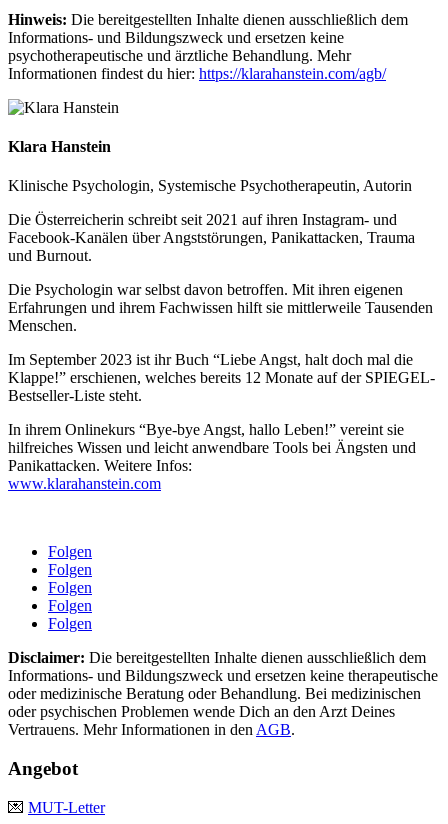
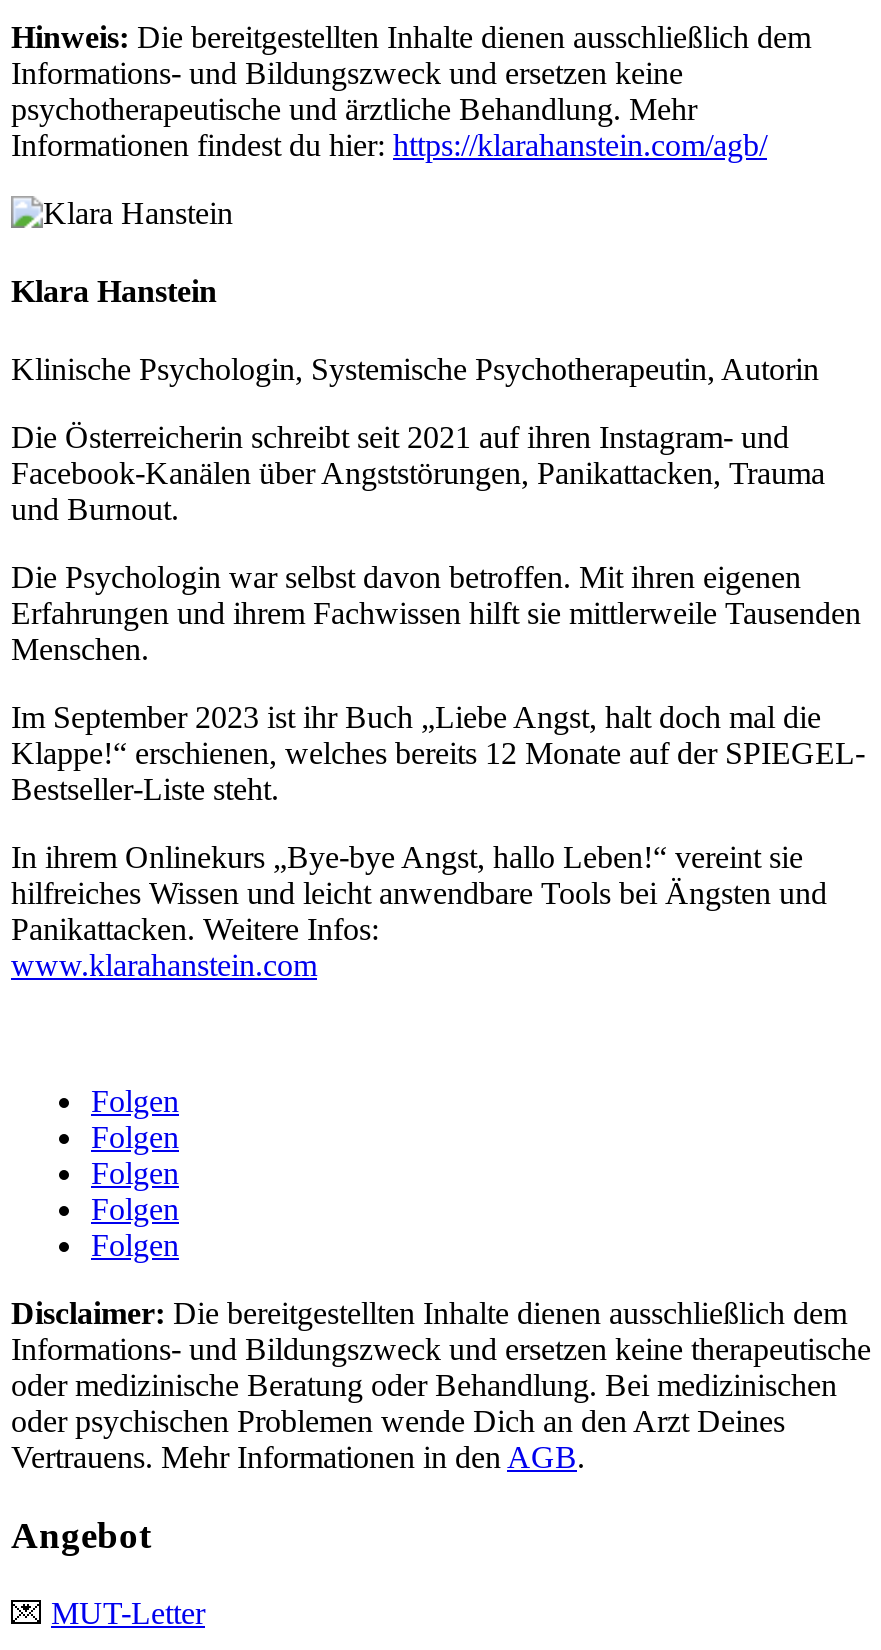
- Im September 2023 ist ihr Buch “Liebe Angst, halt doch mal die
+ Im September 2023 ist ihr Buch „Liebe Angst, halt doch mal die

- Klappe!” erschienen, welches bereits 12 Monate auf der SPIEGEL-
+ Klappe!“ erschienen, welches bereits 12 Monate auf der SPIEGEL-

- In ihrem Onlinekurs “Bye-bye Angst, hallo Leben!” vereint sie
+ In ihrem Onlinekurs „Bye-bye Angst, hallo Leben!“ vereint sie
